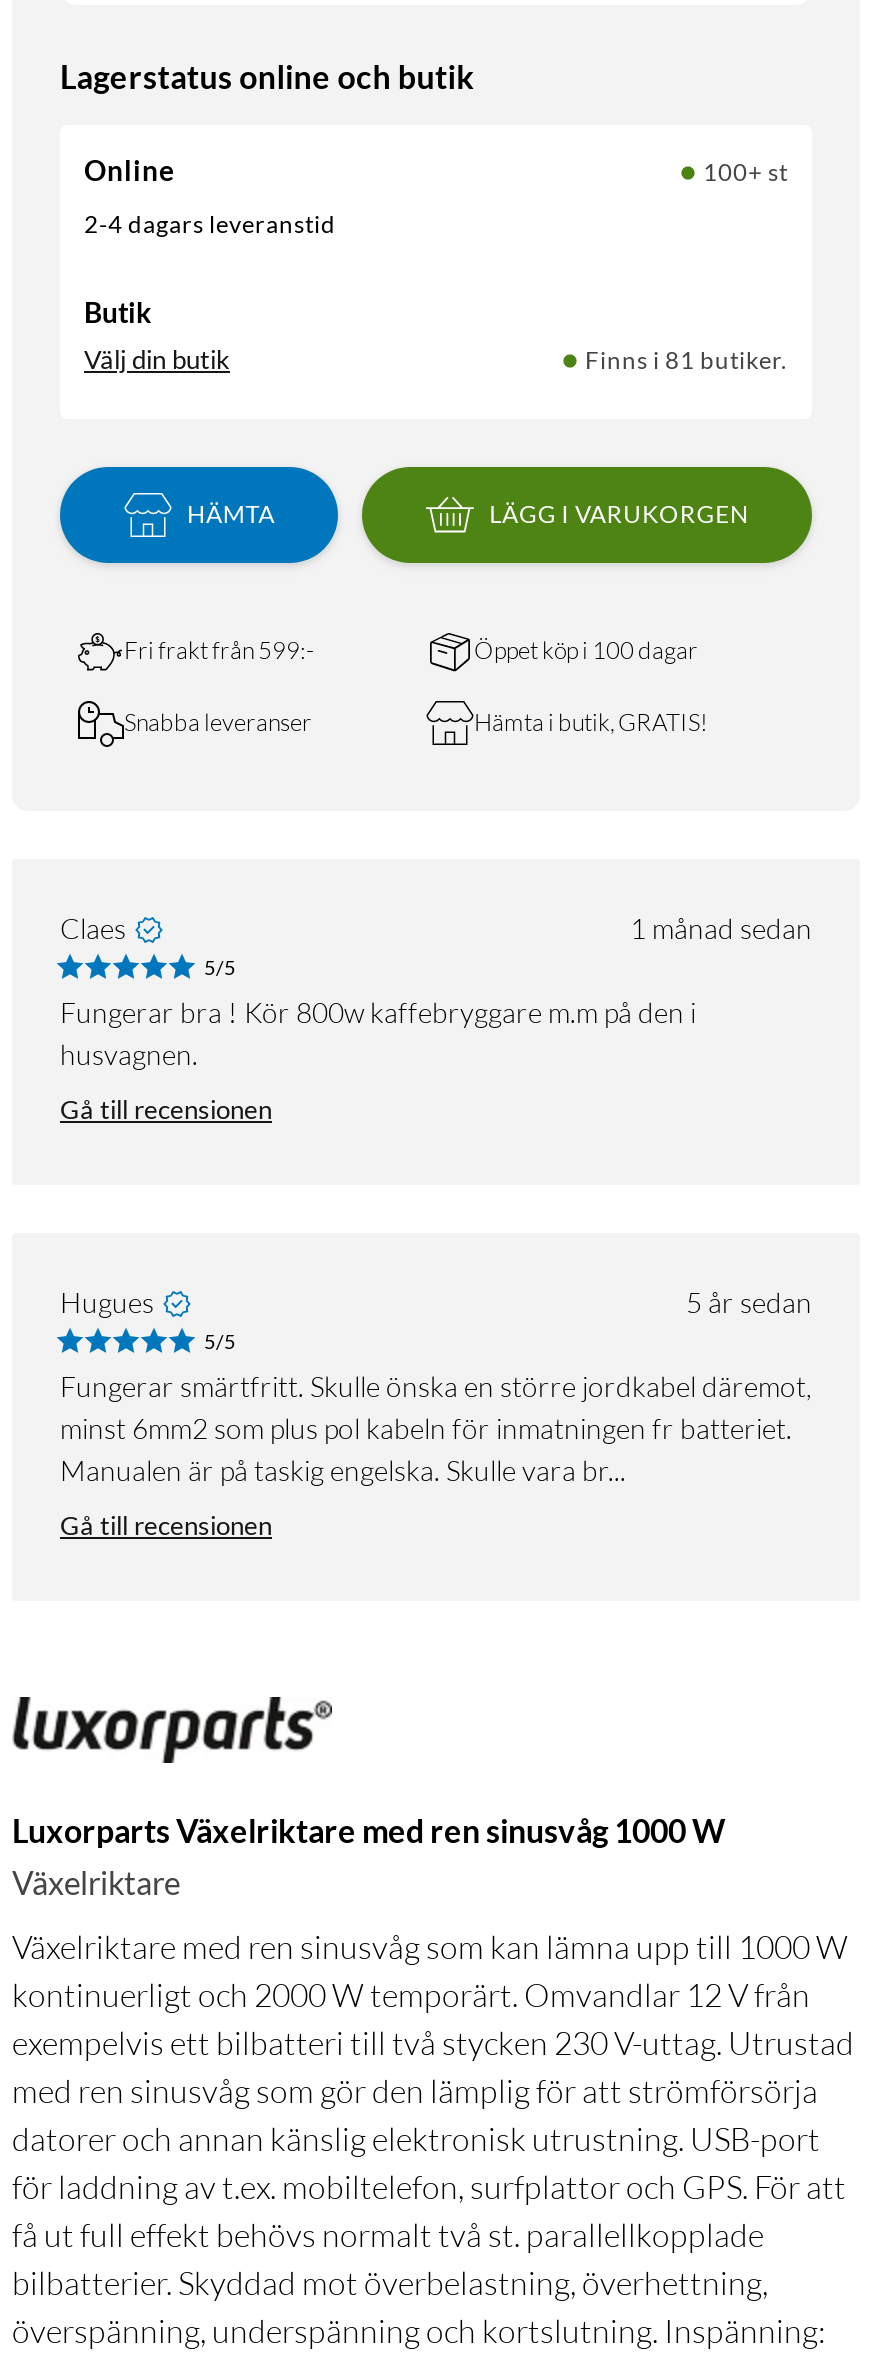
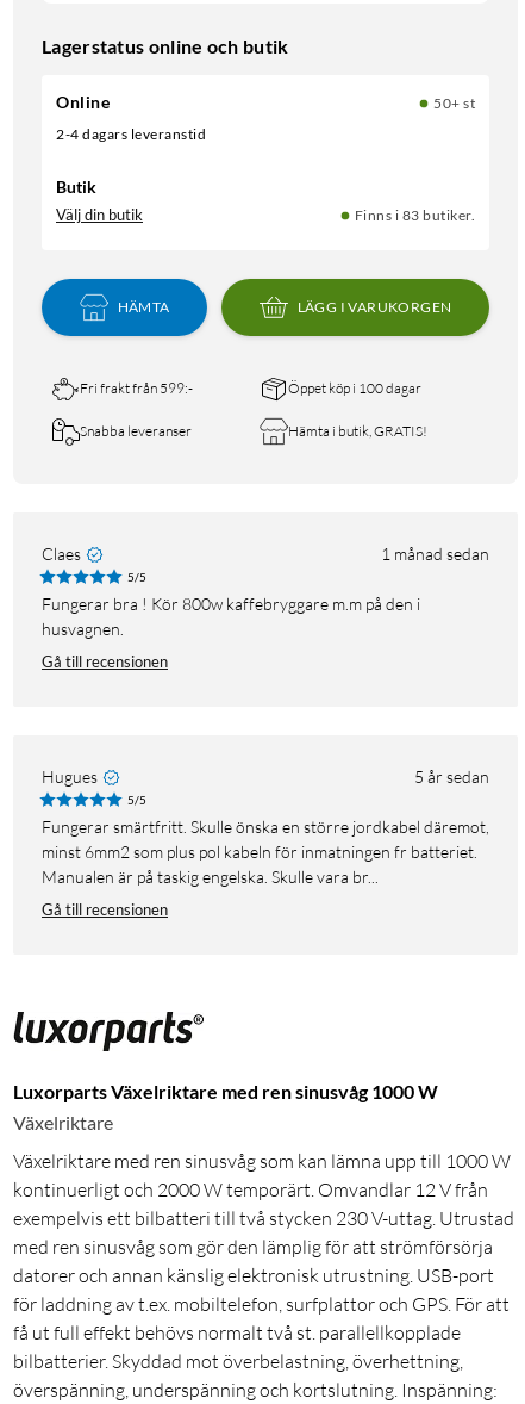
- 100+ st
+ 50+ st

- Finns i 81 butiker.
+ Finns i 83 butiker.
